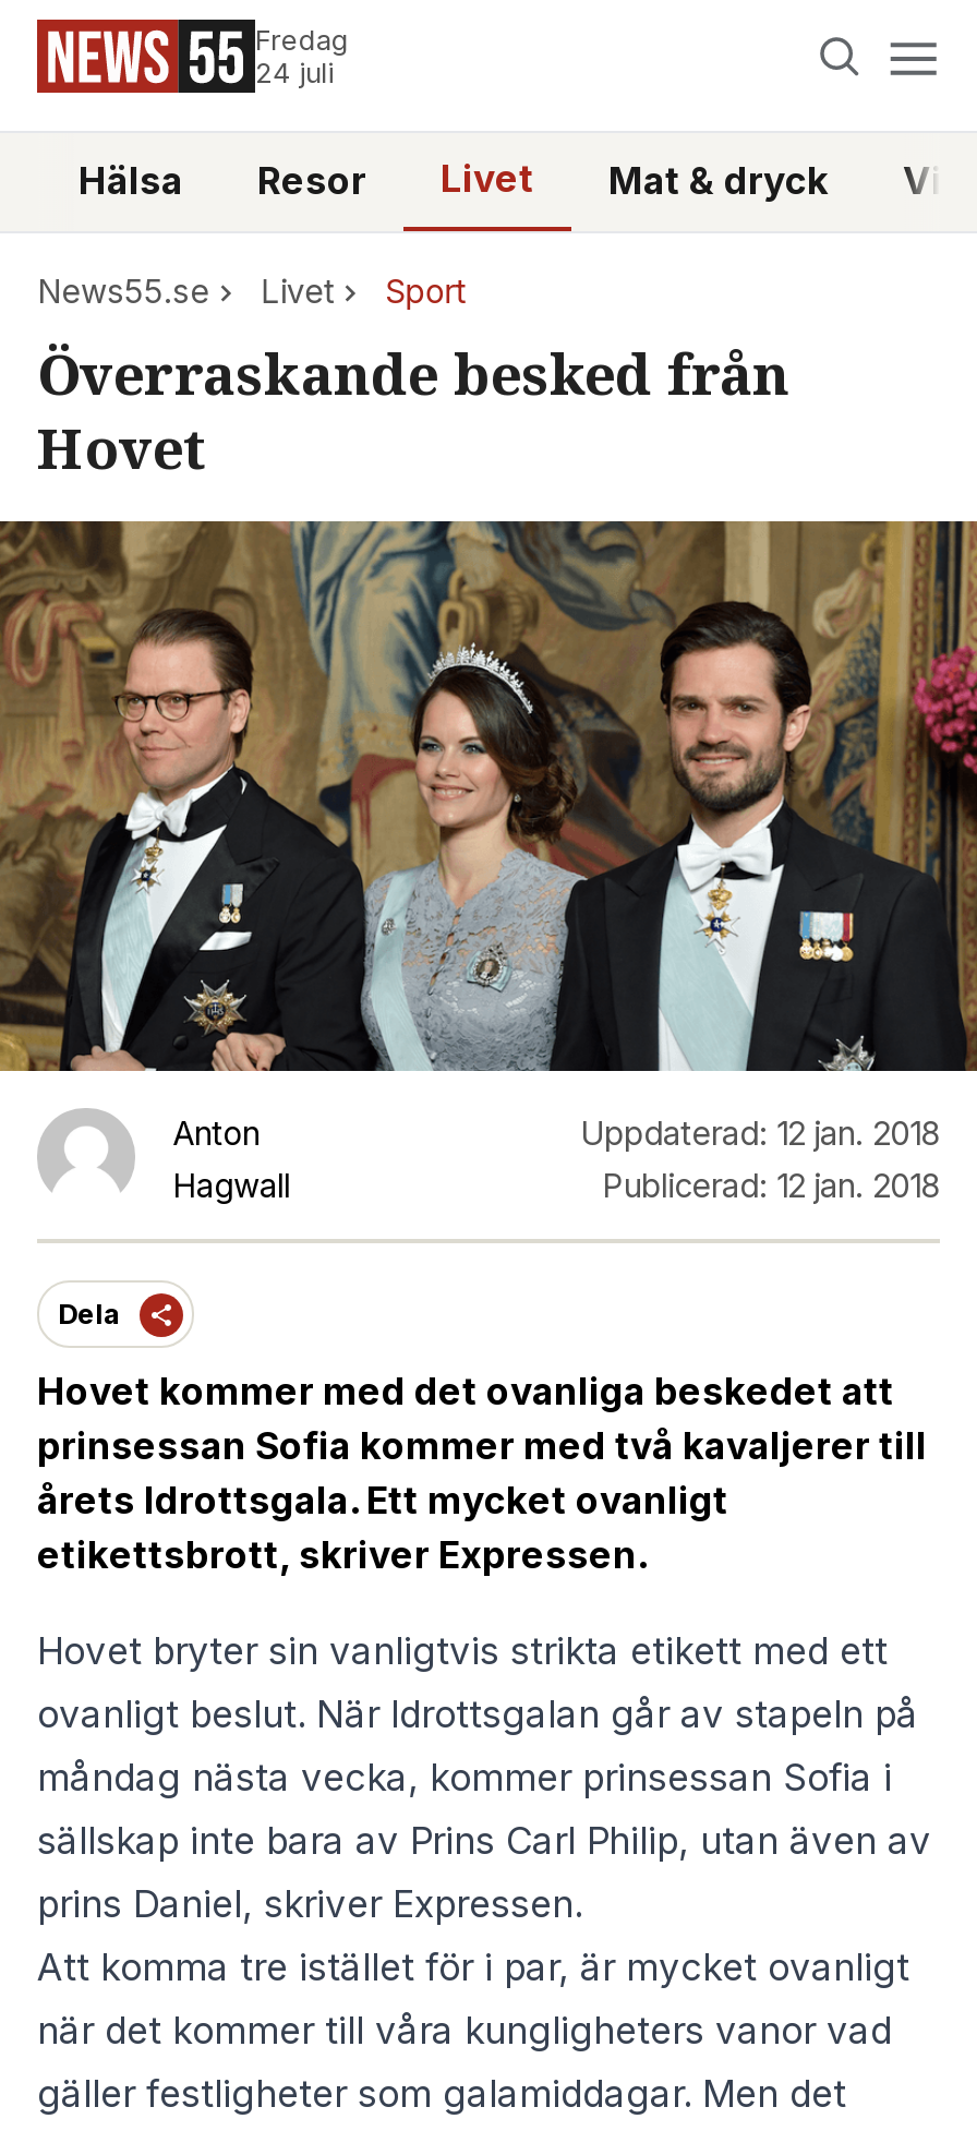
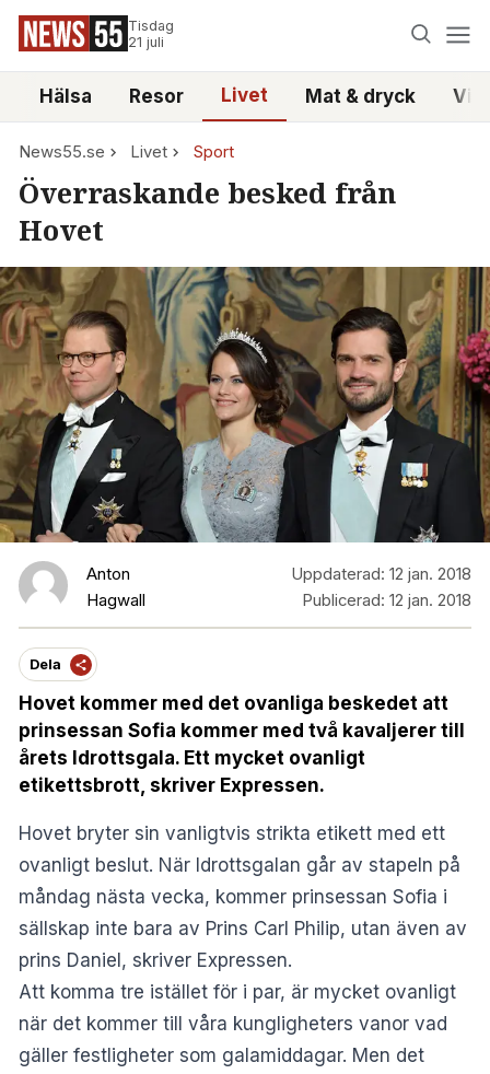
- Fredag
- 24 juli
+ Tisdag
+ 21 juli
